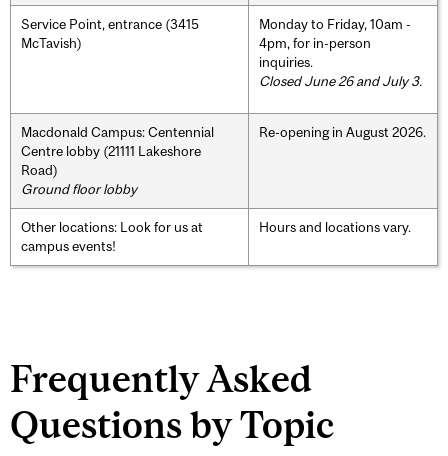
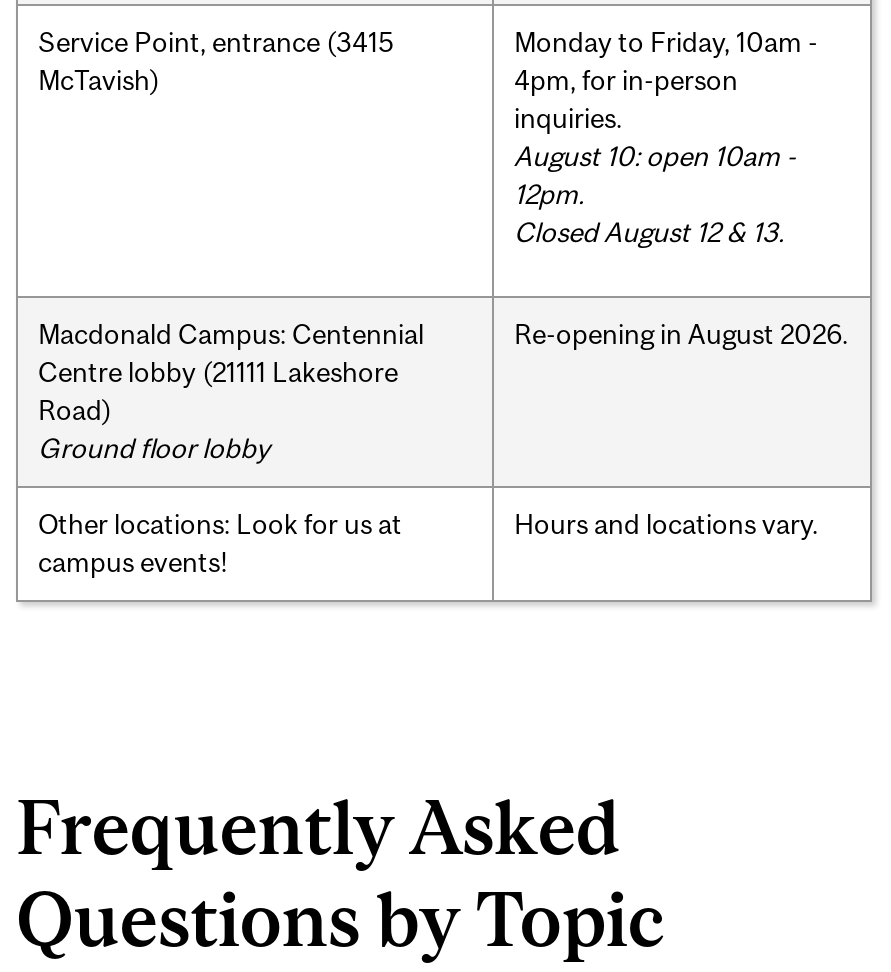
- Closed June 26 and July 3.
+ August 10: open 10am -
+ 12pm.
+ Closed August 12 & 13.
